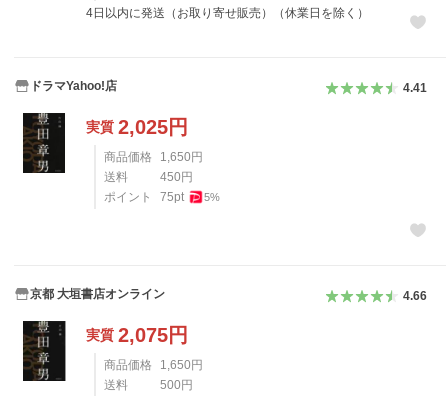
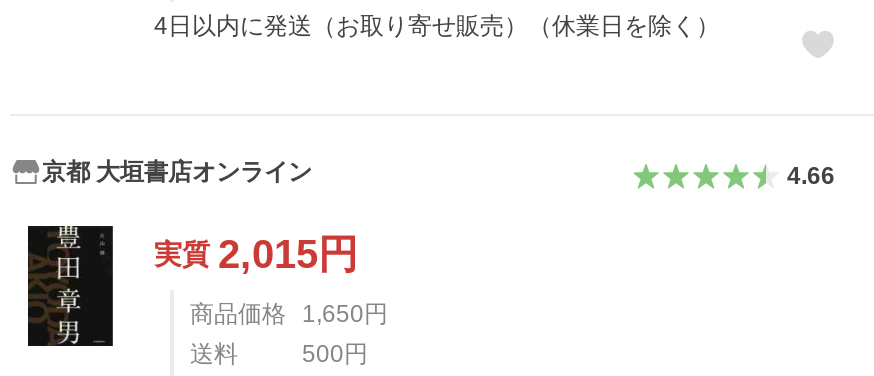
- ドラマYahoo!店
- 4.41
- 実質2,025円
- 商品価格 1,650円
- 送料
- 450円
- ポイント 75pt
- 5%

- 実質2,075円
+ 実質2,015円
